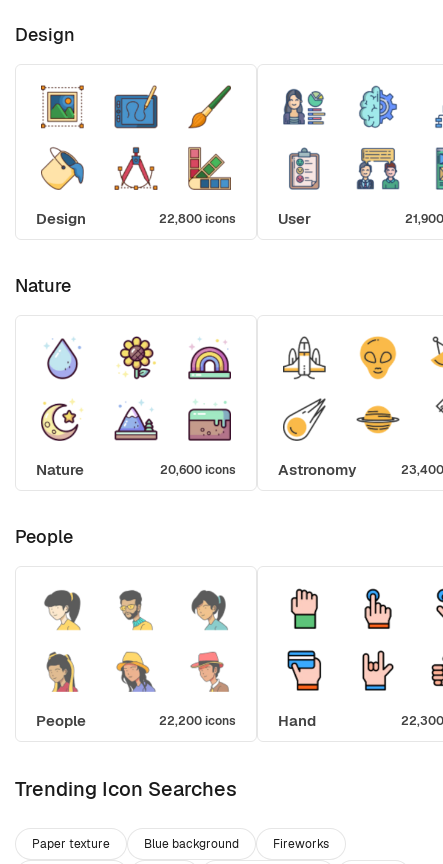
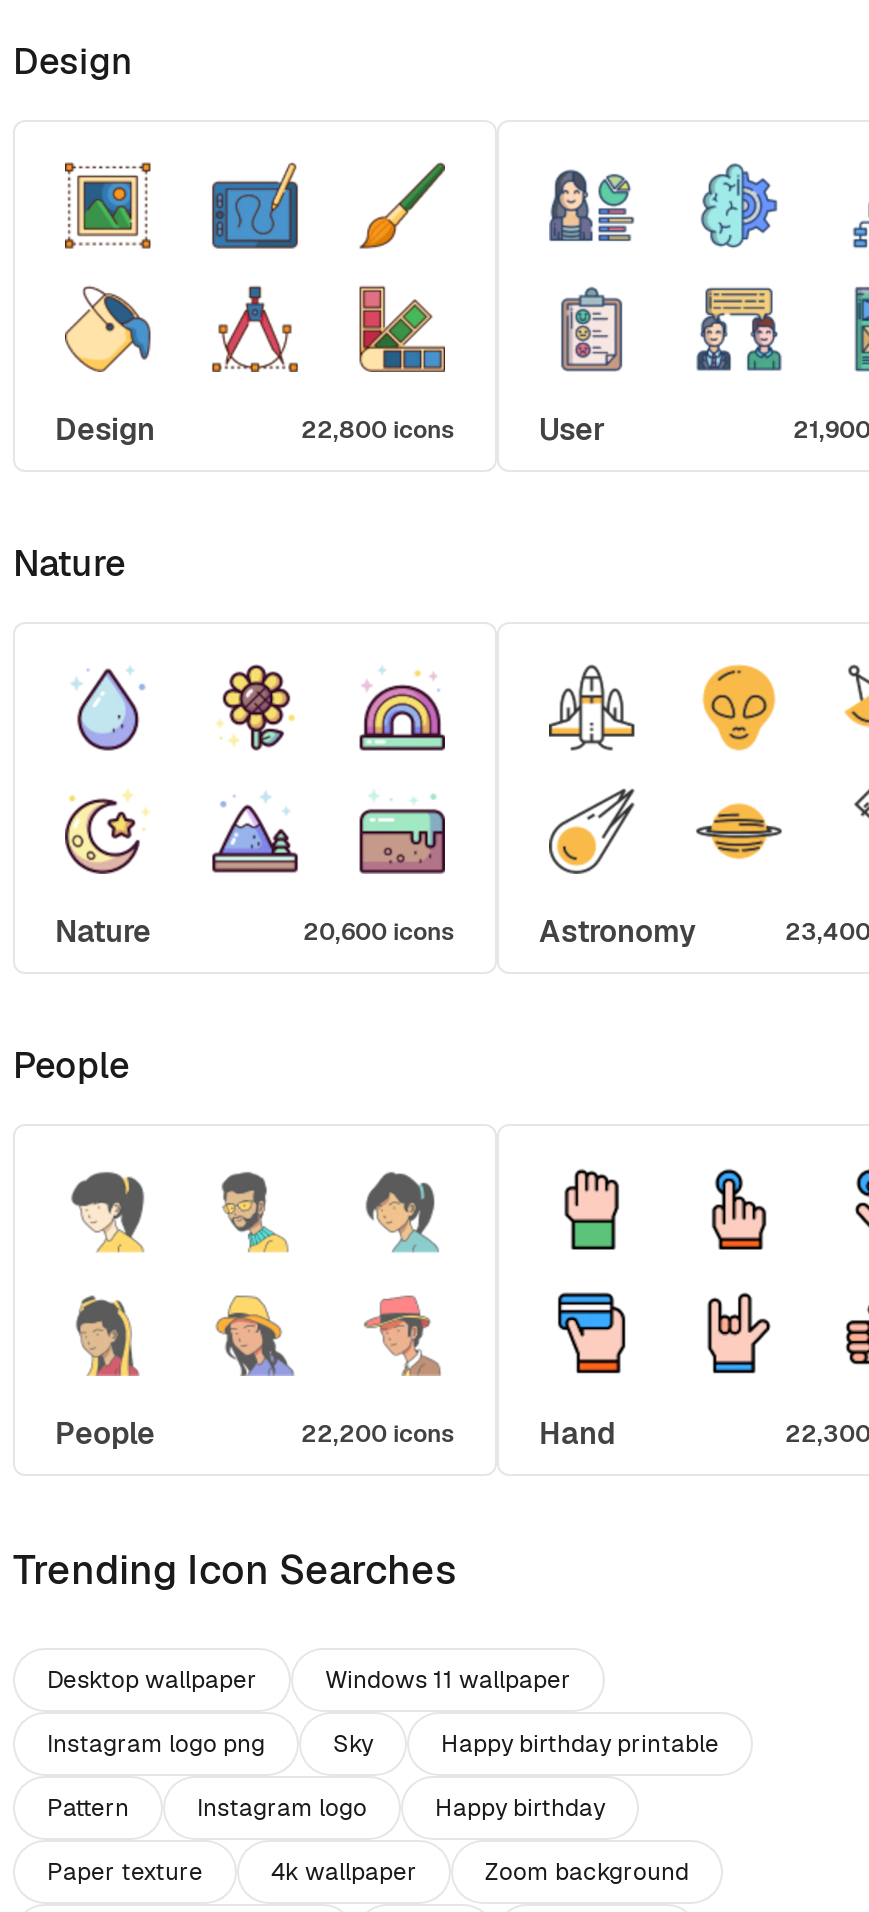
+ Desktop wallpaper
+ Windows 11 wallpaper
+ Instagram logo png
+ Sky
+ Happy birthday printable
+ Pattern
+ Instagram logo
+ Happy birthday

- Blue background
- Fireworks
+ 4k wallpaper
+ Zoom background
